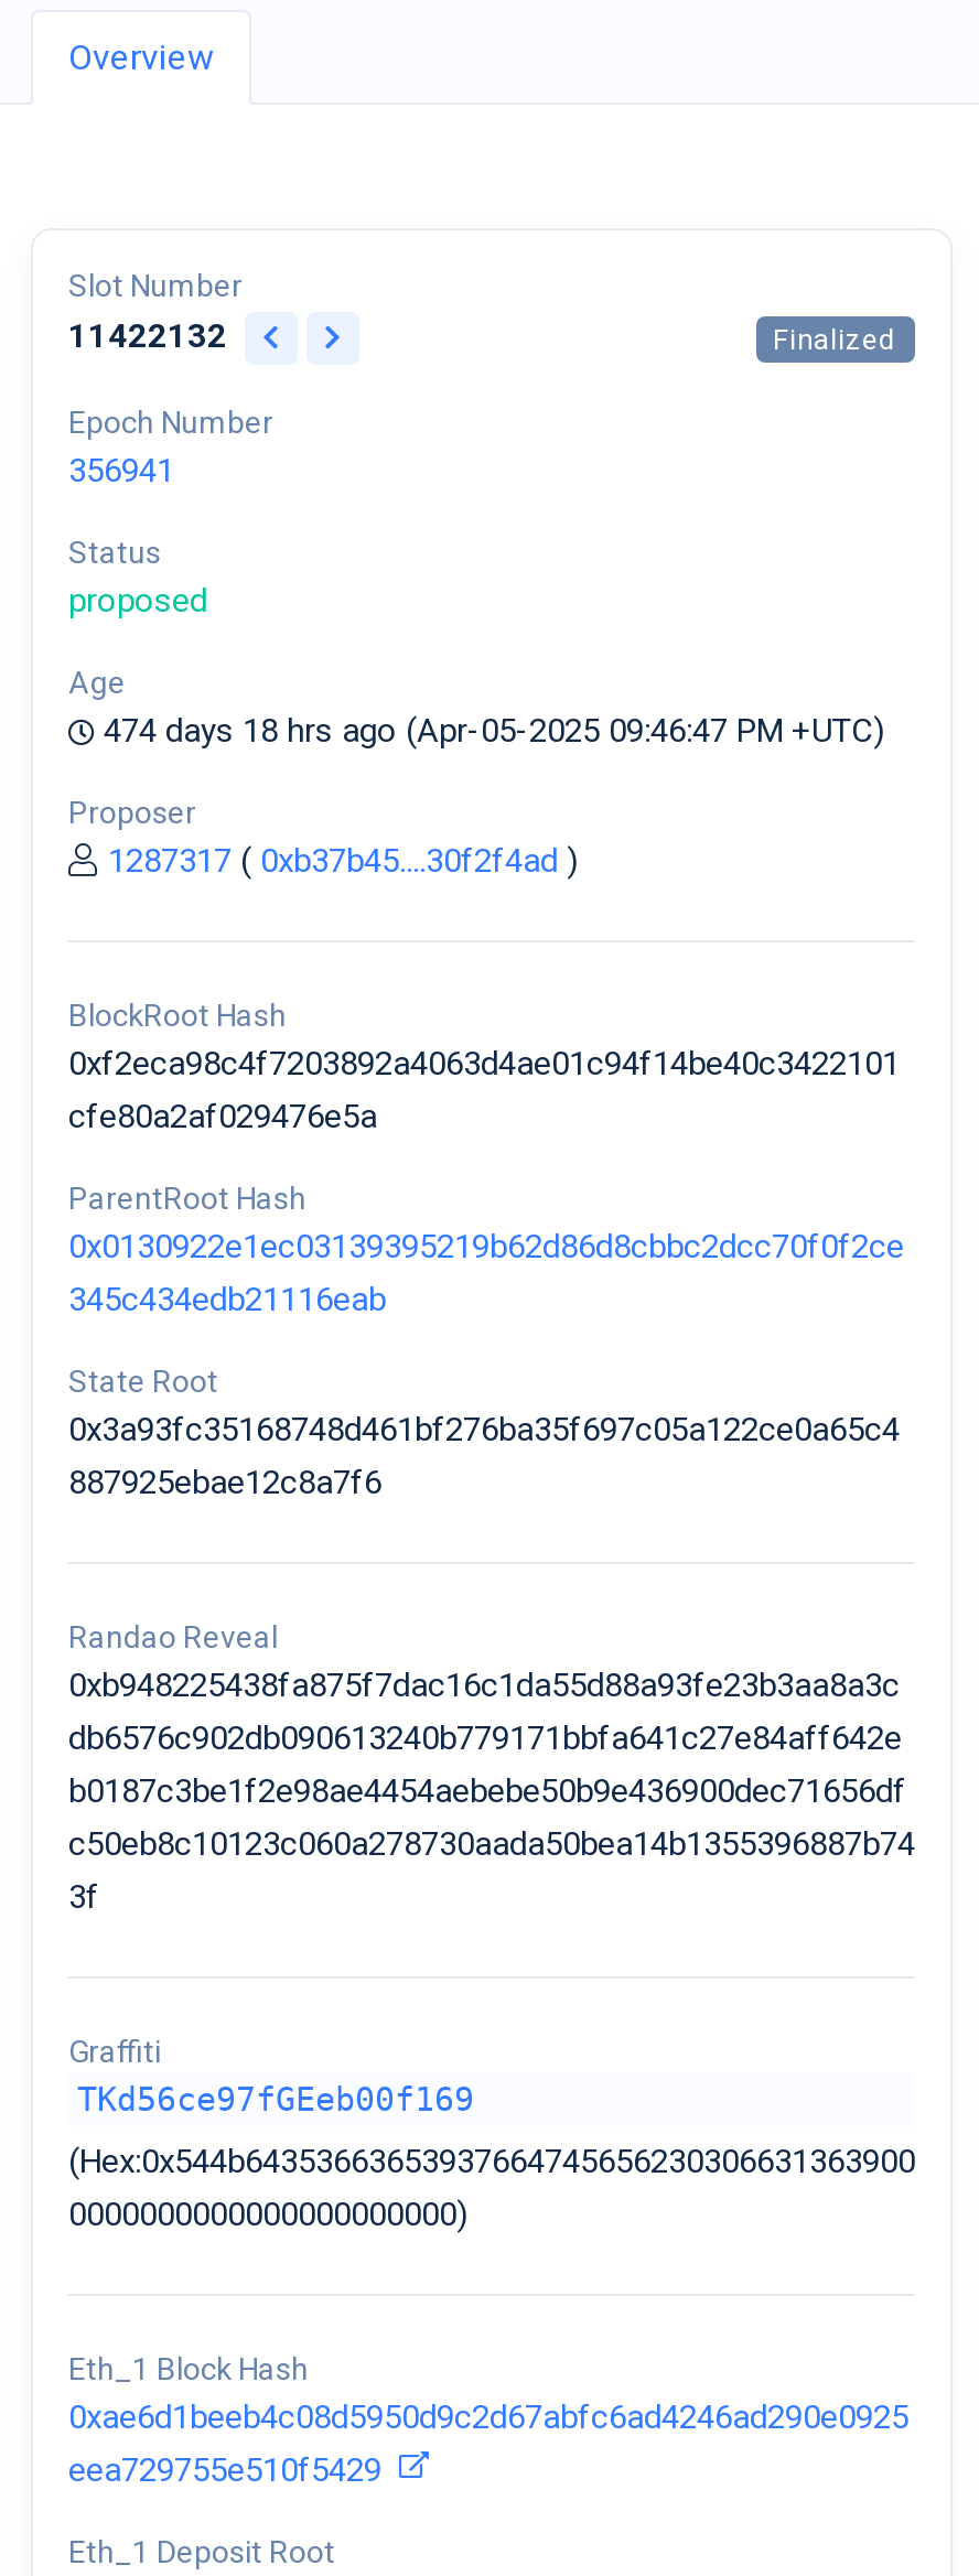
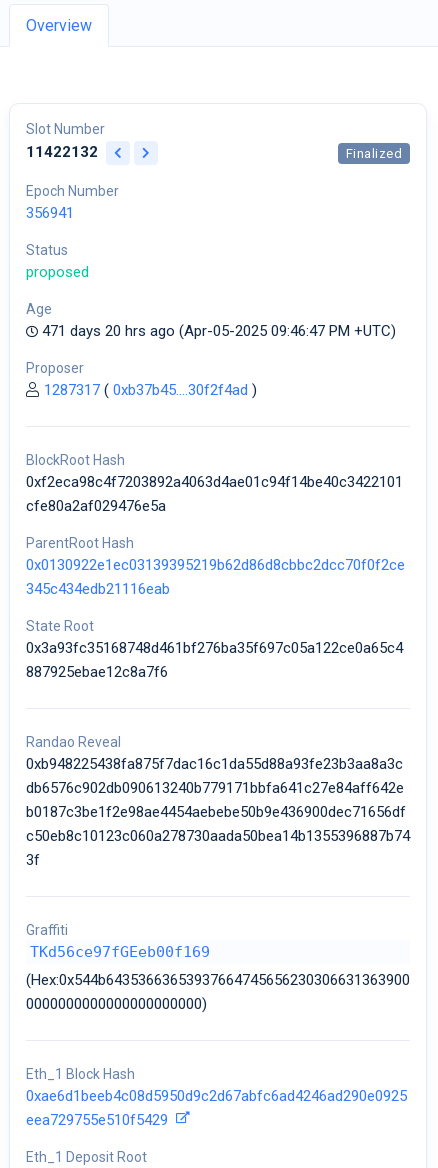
- 474 days 18 hrs ago (Apr-05-2025 09:46:47 PM +UTC)
+ 471 days 20 hrs ago (Apr-05-2025 09:46:47 PM +UTC)
